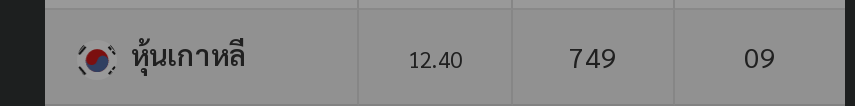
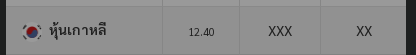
- 749
- 09
+ XXX
+ XX
